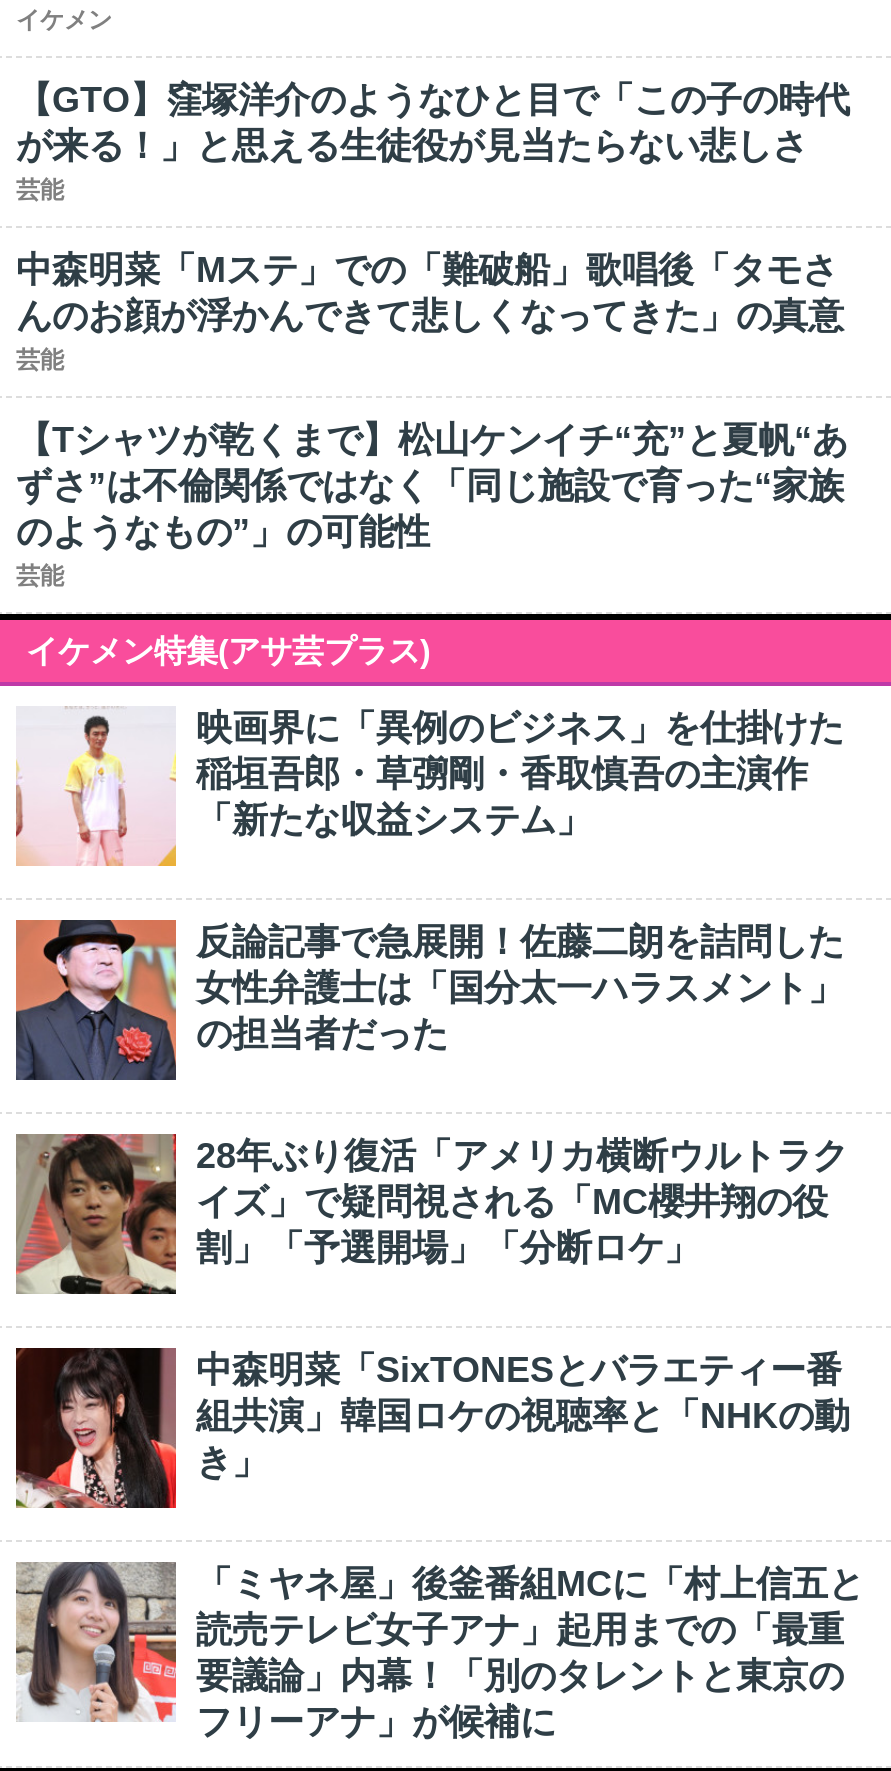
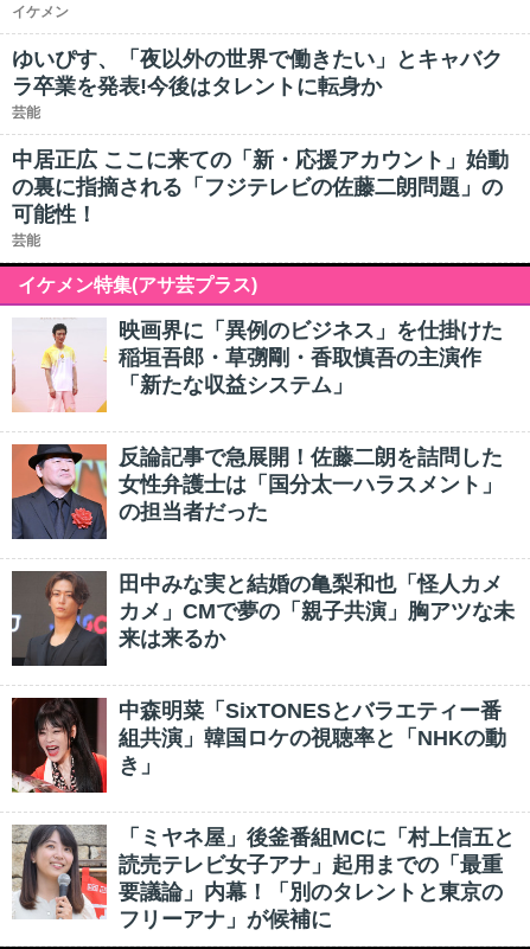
- 【GTO】窪塚洋介のようなひと目で「この子の時代
- が来る！」と思える生徒役が見当たらない悲しさ
+ ゆいぴす、「夜以外の世界で働きたい」とキャバク
+ ラ卒業を発表!今後はタレントに転身か

- 中森明菜「Mステ」での「難破船」歌唱後「タモさ
- んのお顔が浮かんできて悲しくなってきた」の真意
- 芸能
- 【Tシャツが乾くまで】松山ケンイチ“充”と夏帆“あ
- ずさ”は不倫関係ではなく「同じ施設で育った“家族
- のようなもの”」の可能性
+ 中居正広 ここに来ての「新・応援アカウント」始動
+ の裏に指摘される「フジテレビの佐藤二朗問題」の
+ 可能性！

- [image]
- 28年ぶり復活「アメリカ横断ウルトラク
- イズ」で疑問視される「MC櫻井翔の役
- 割」「予選開場」「分断ロケ」
+ [image]
+ 田中みな実と結婚の亀梨和也「怪人カメ
+ カメ」CMで夢の「親子共演」胸アツな未
+ 来は来るか
